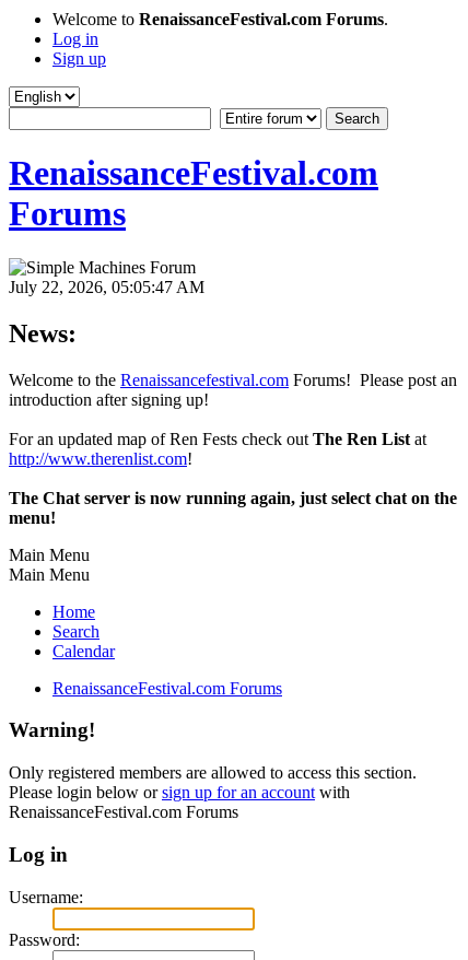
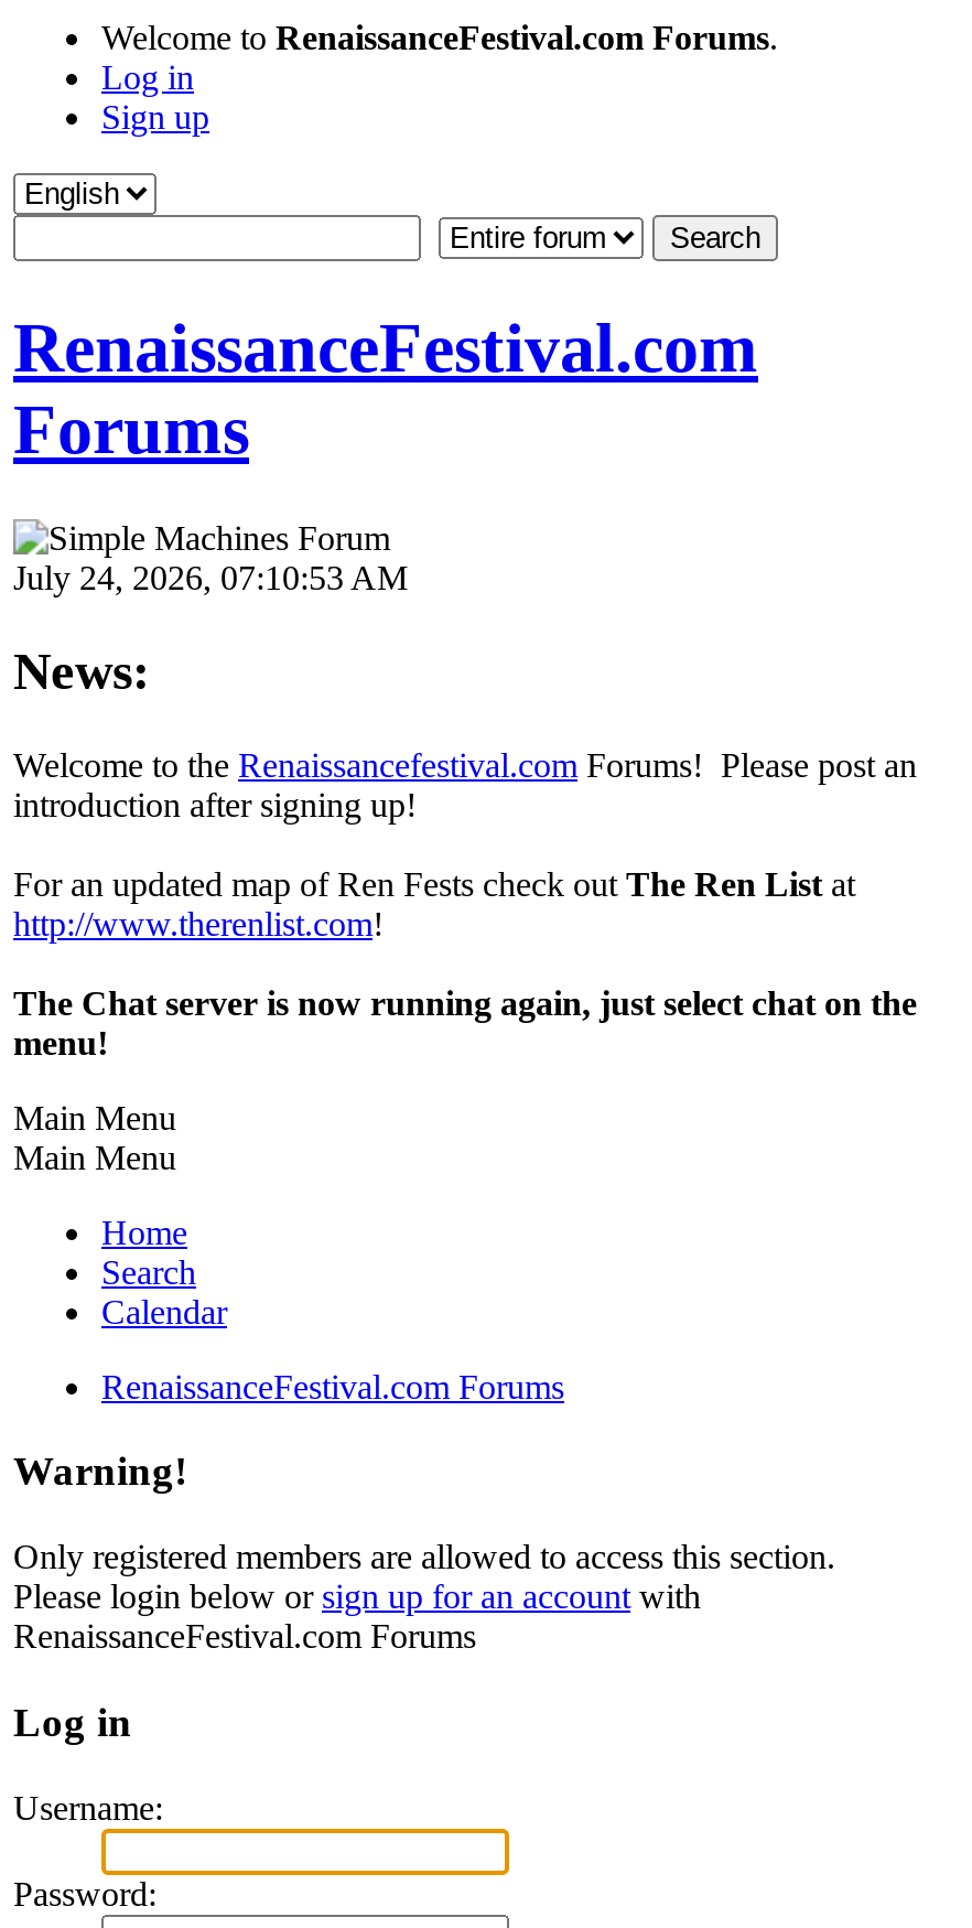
- July 22, 2026, 05:05:47 AM
+ July 24, 2026, 07:10:53 AM
